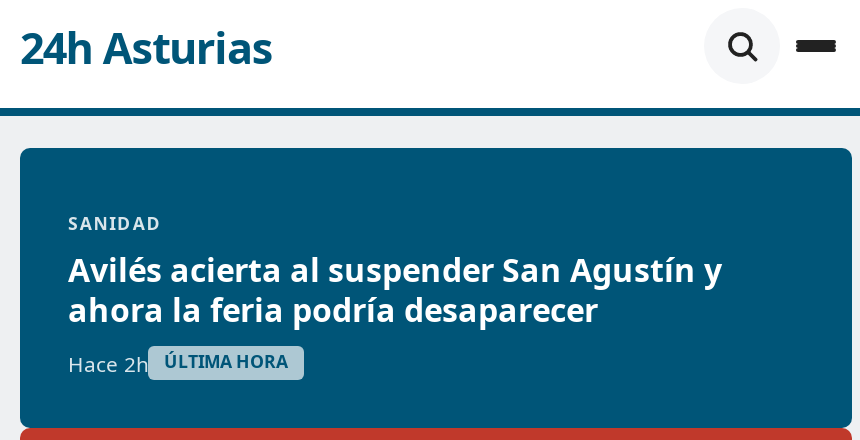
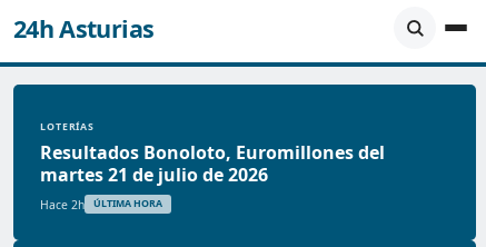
- SANIDAD
- Avilés acierta al suspender San Agustín y
- ahora la feria podría desaparecer
+ LOTERÍAS
+ Resultados Bonoloto, Euromillones del
+ martes 21 de julio de 2026
